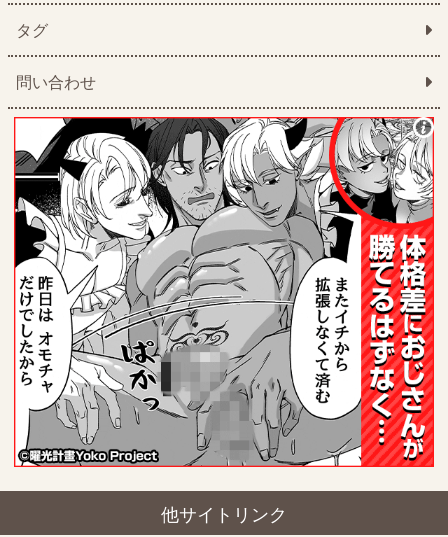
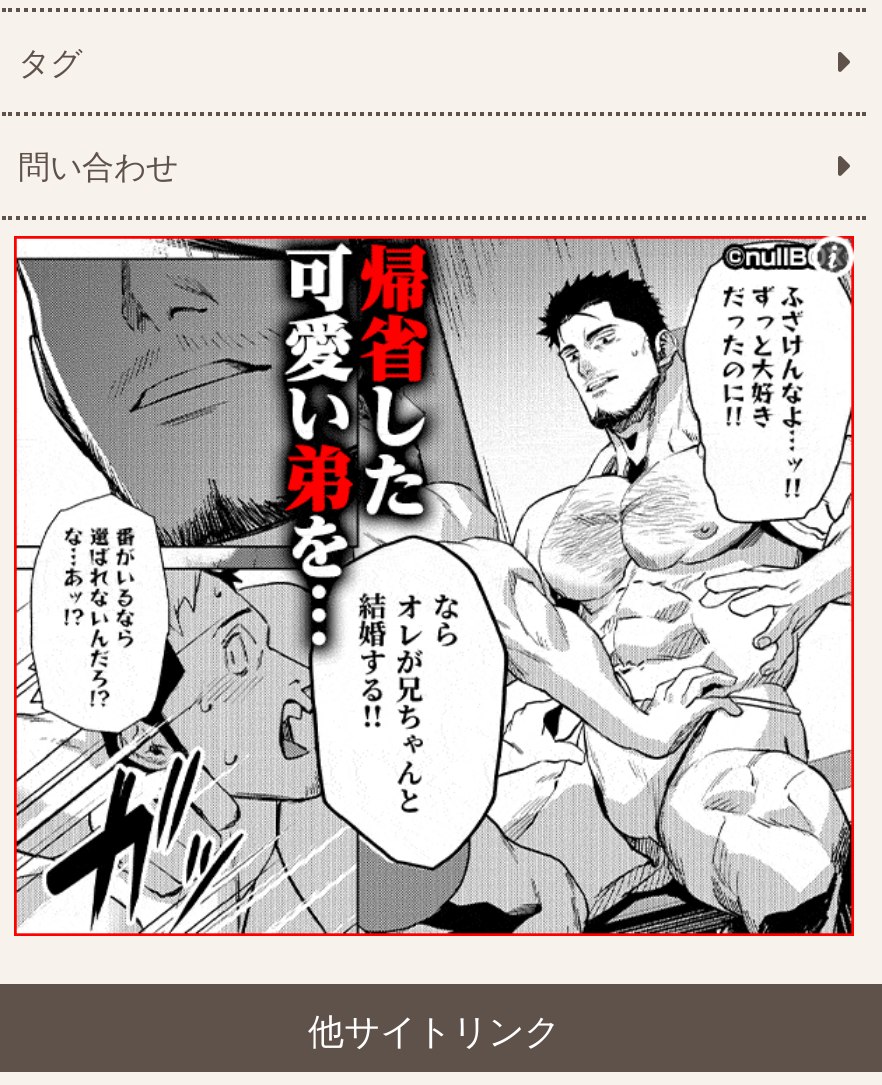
- [image]
+ [image]
